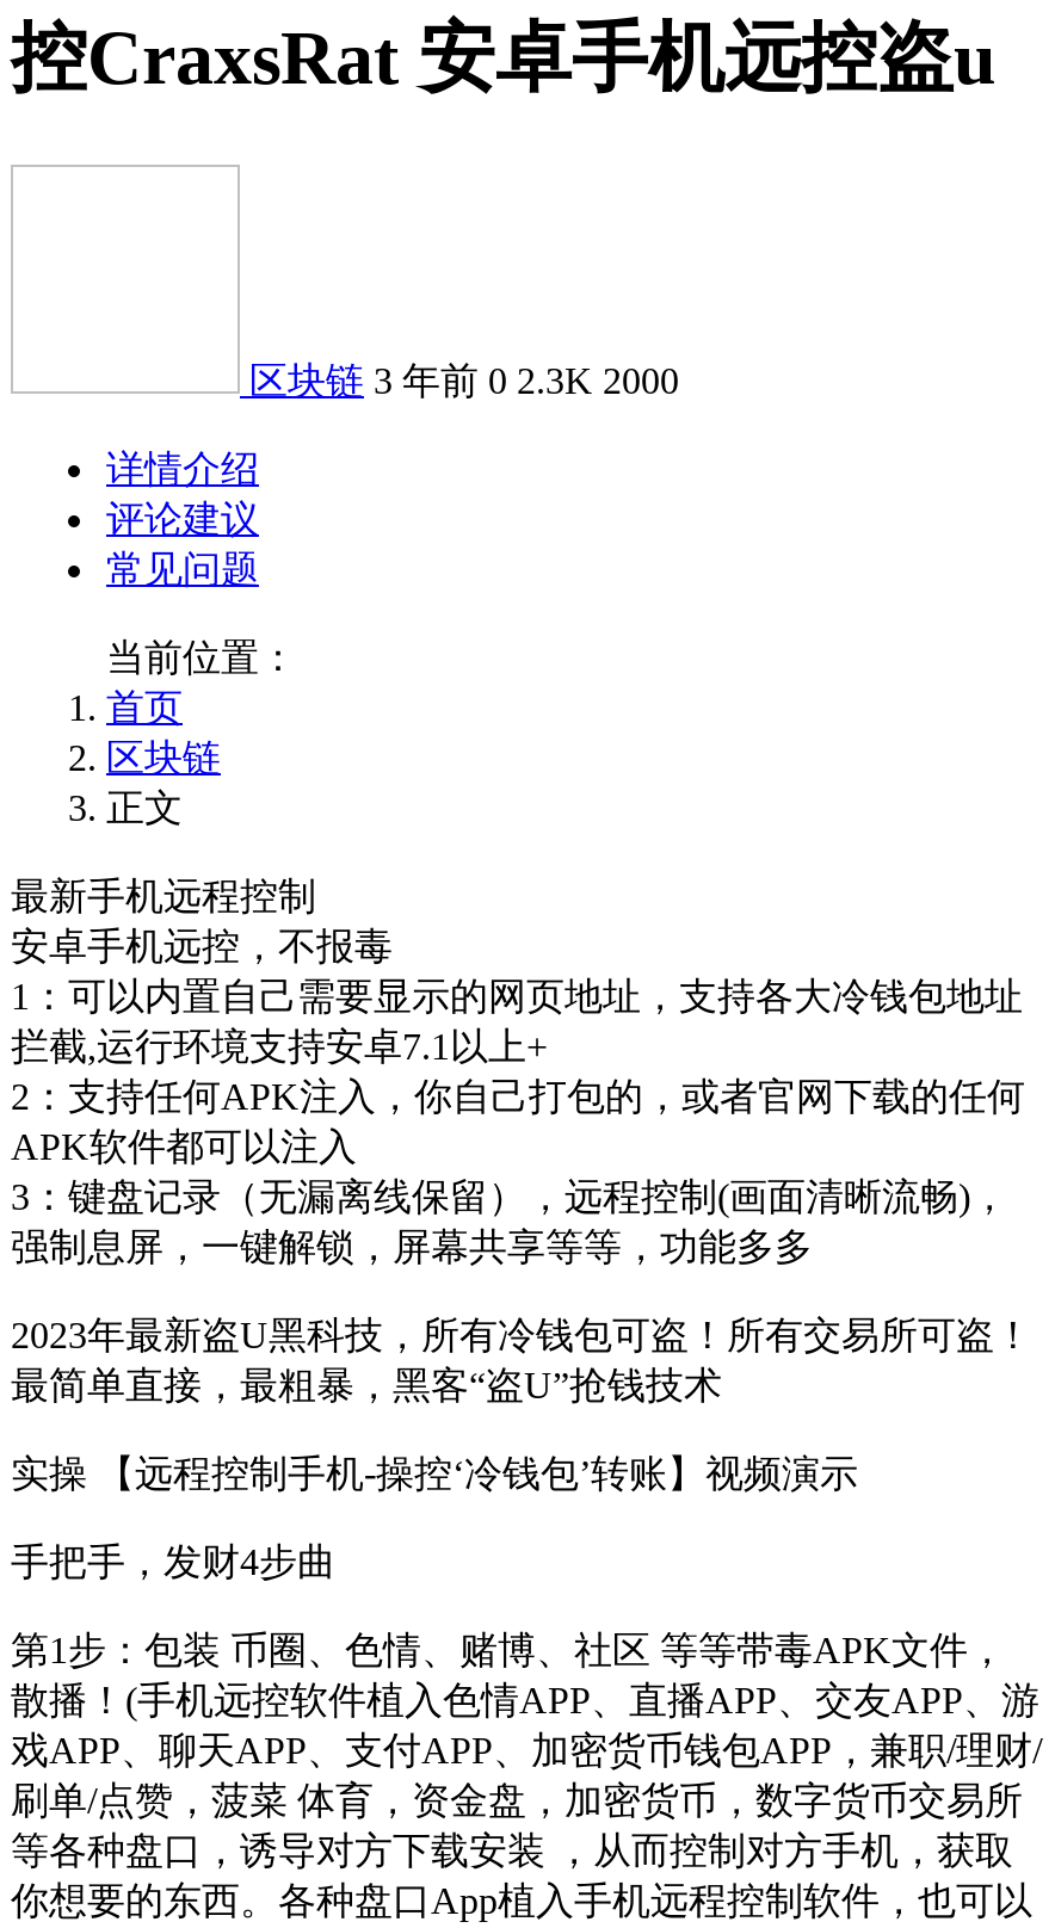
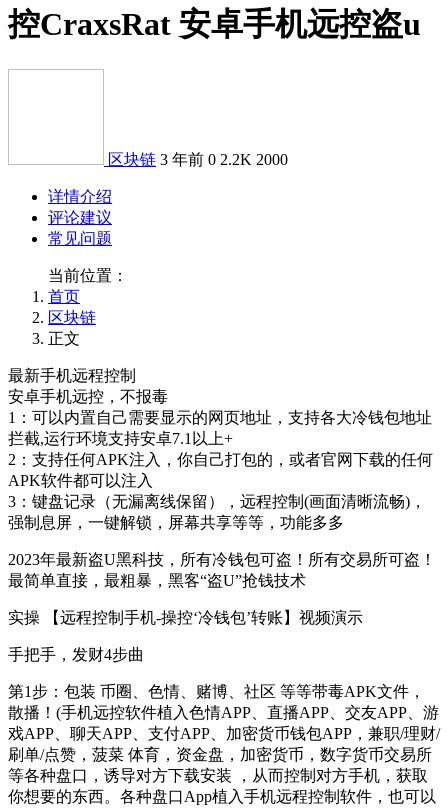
- 区块链 3 年前0 2.3K 2000
+ 区块链 3 年前0 2.2K 2000
